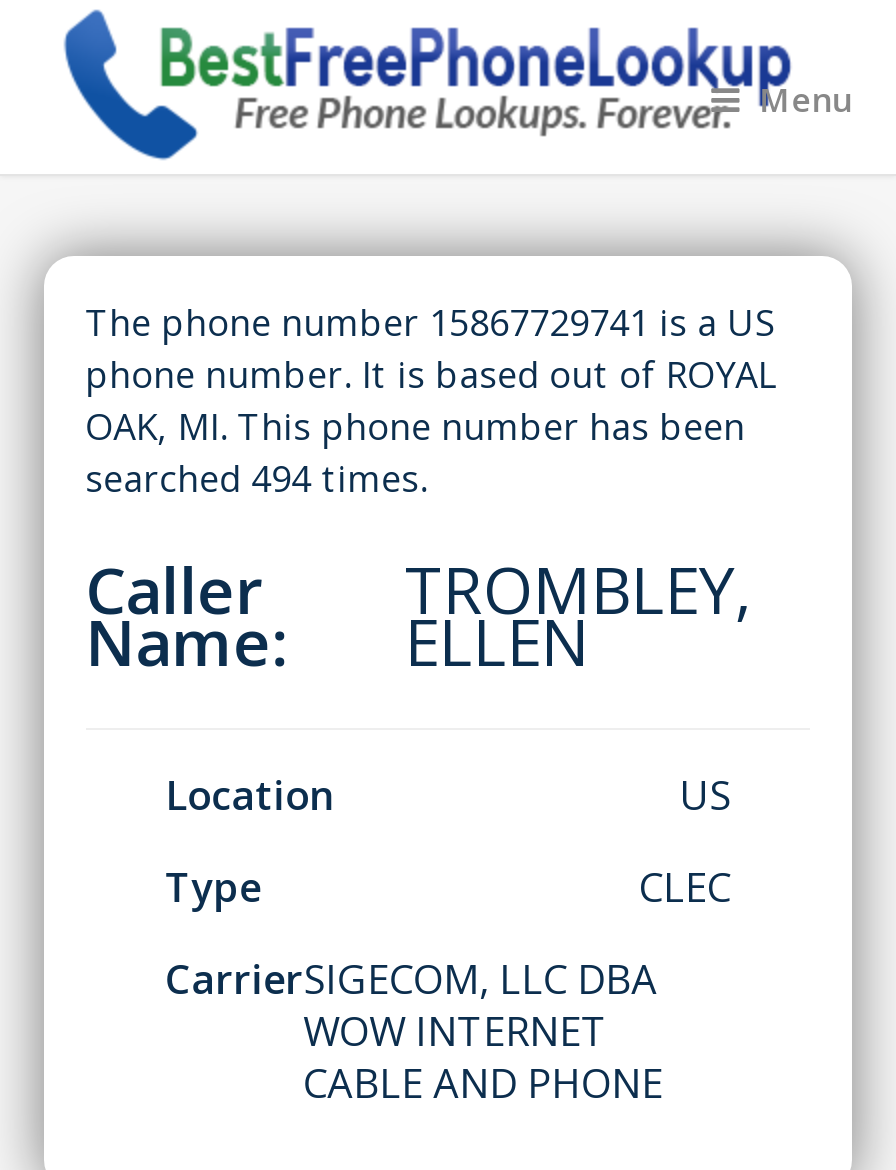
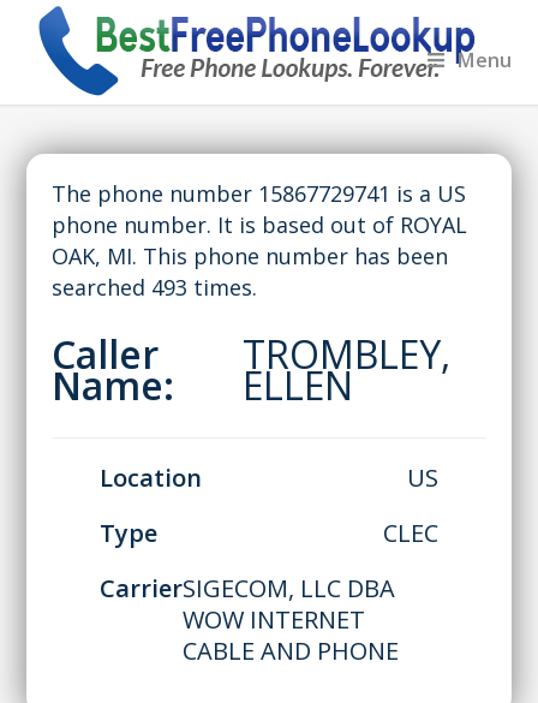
- searched 494 times.
+ searched 493 times.
